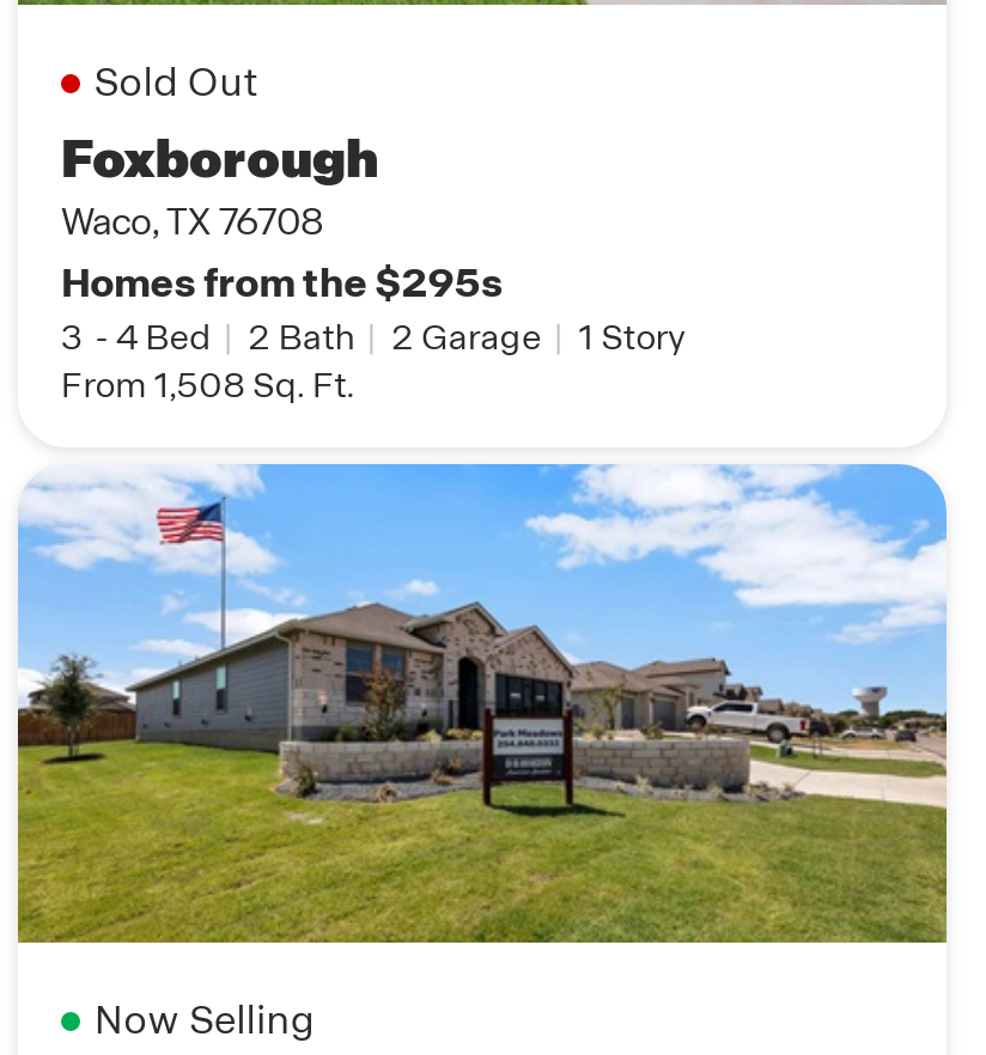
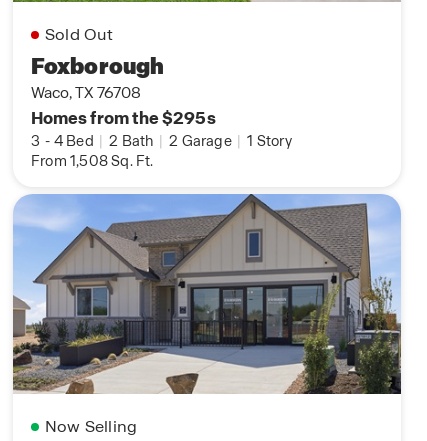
- [image]
+ [image]
